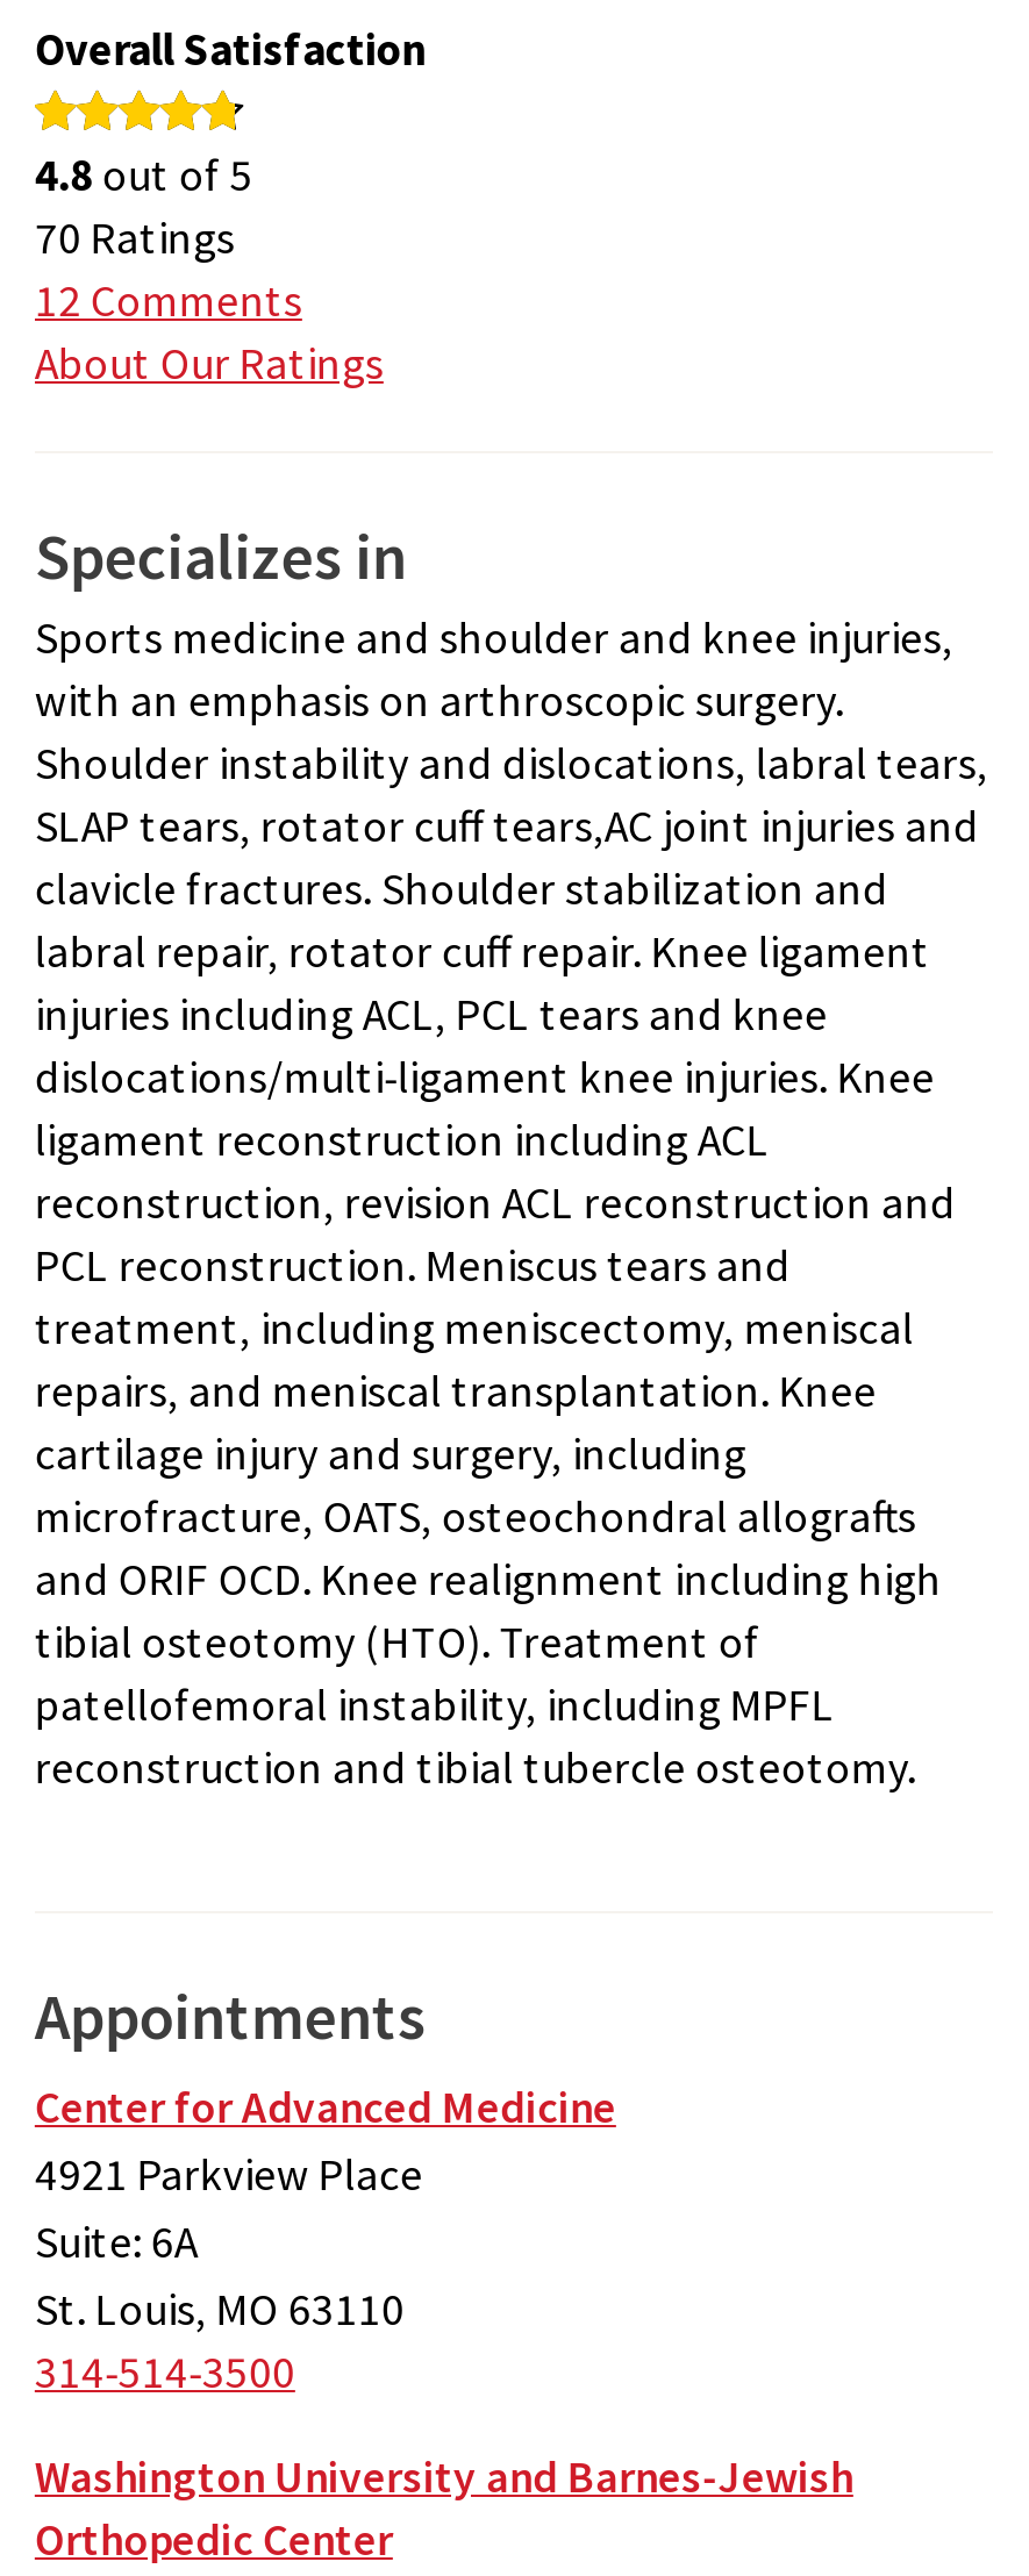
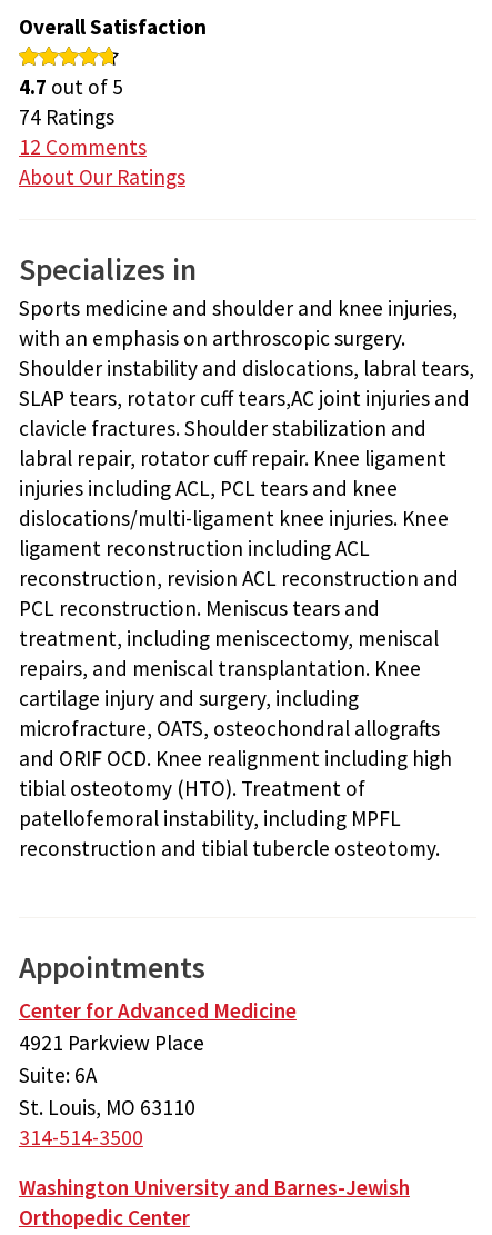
- 4.8 out of 5
+ 4.7 out of 5

- 70 Ratings
+ 74 Ratings
